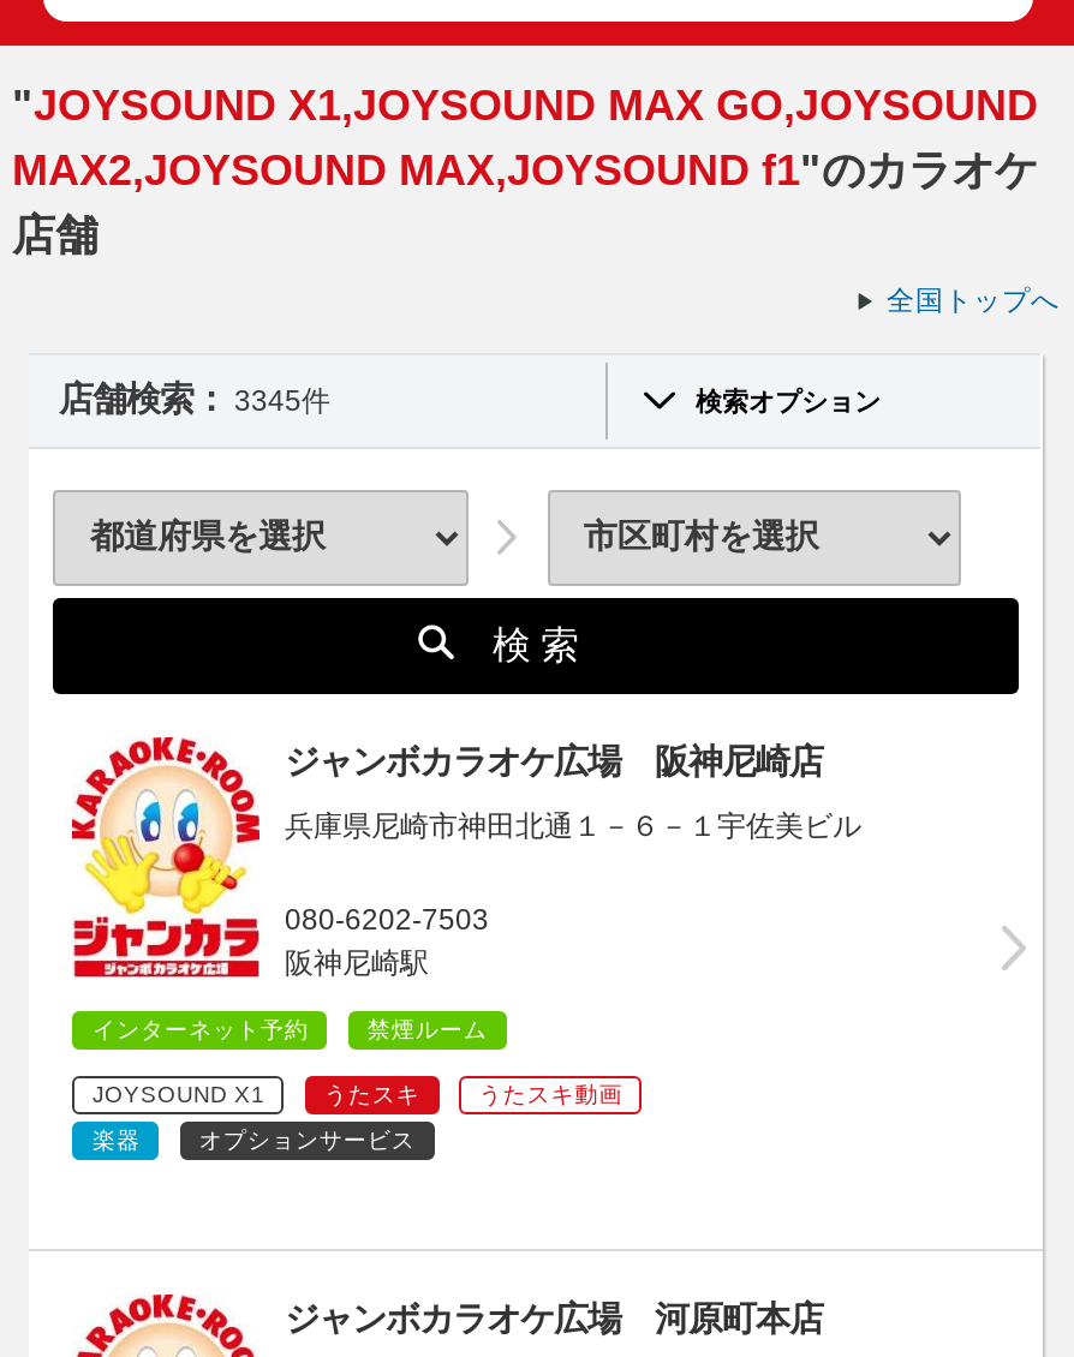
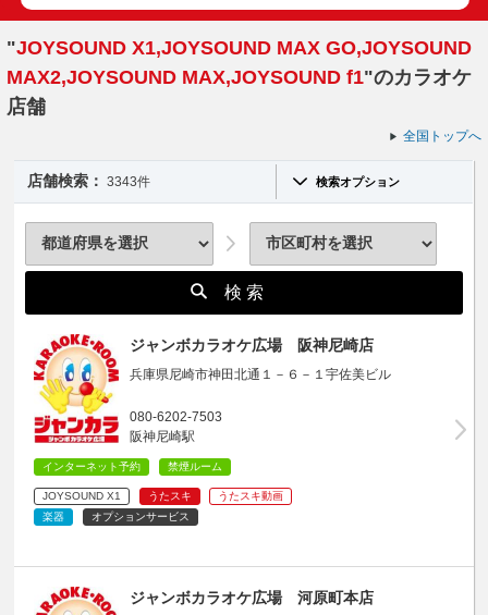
- 店舗検索： 3345件
+ 店舗検索： 3343件
